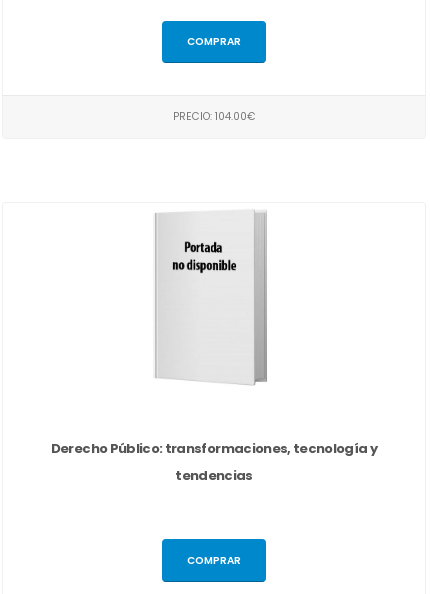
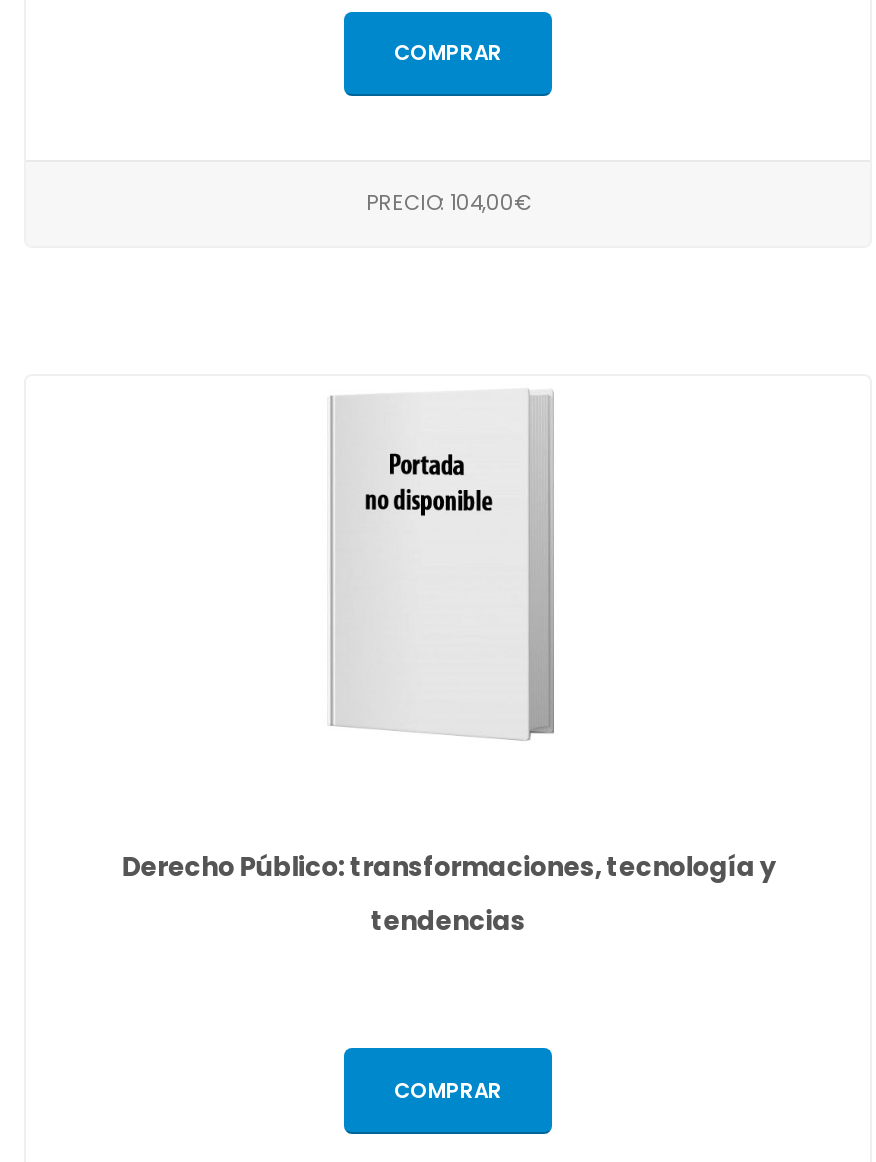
- PRECIO: 104.00€
+ PRECIO: 104,00€
